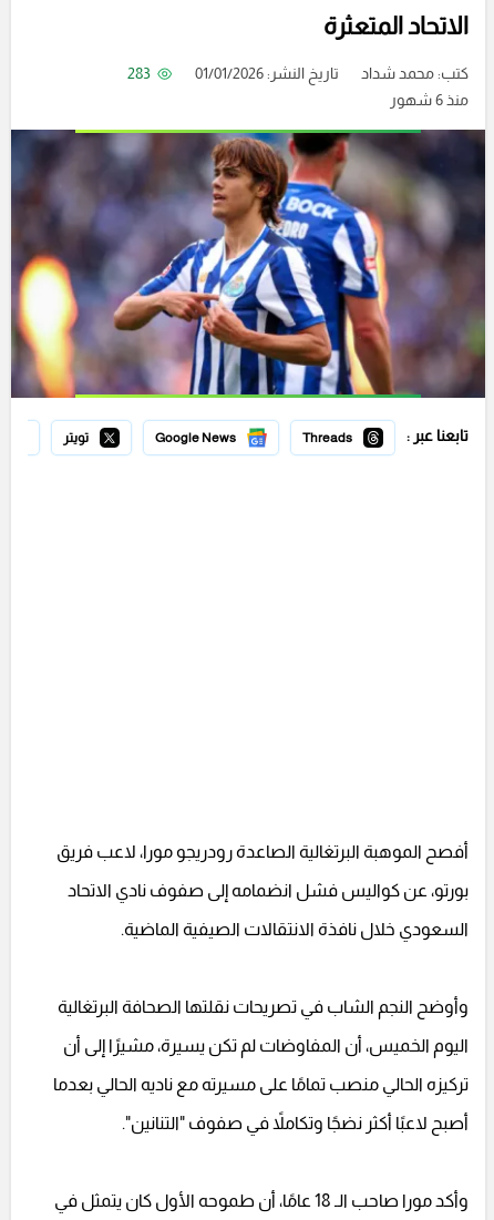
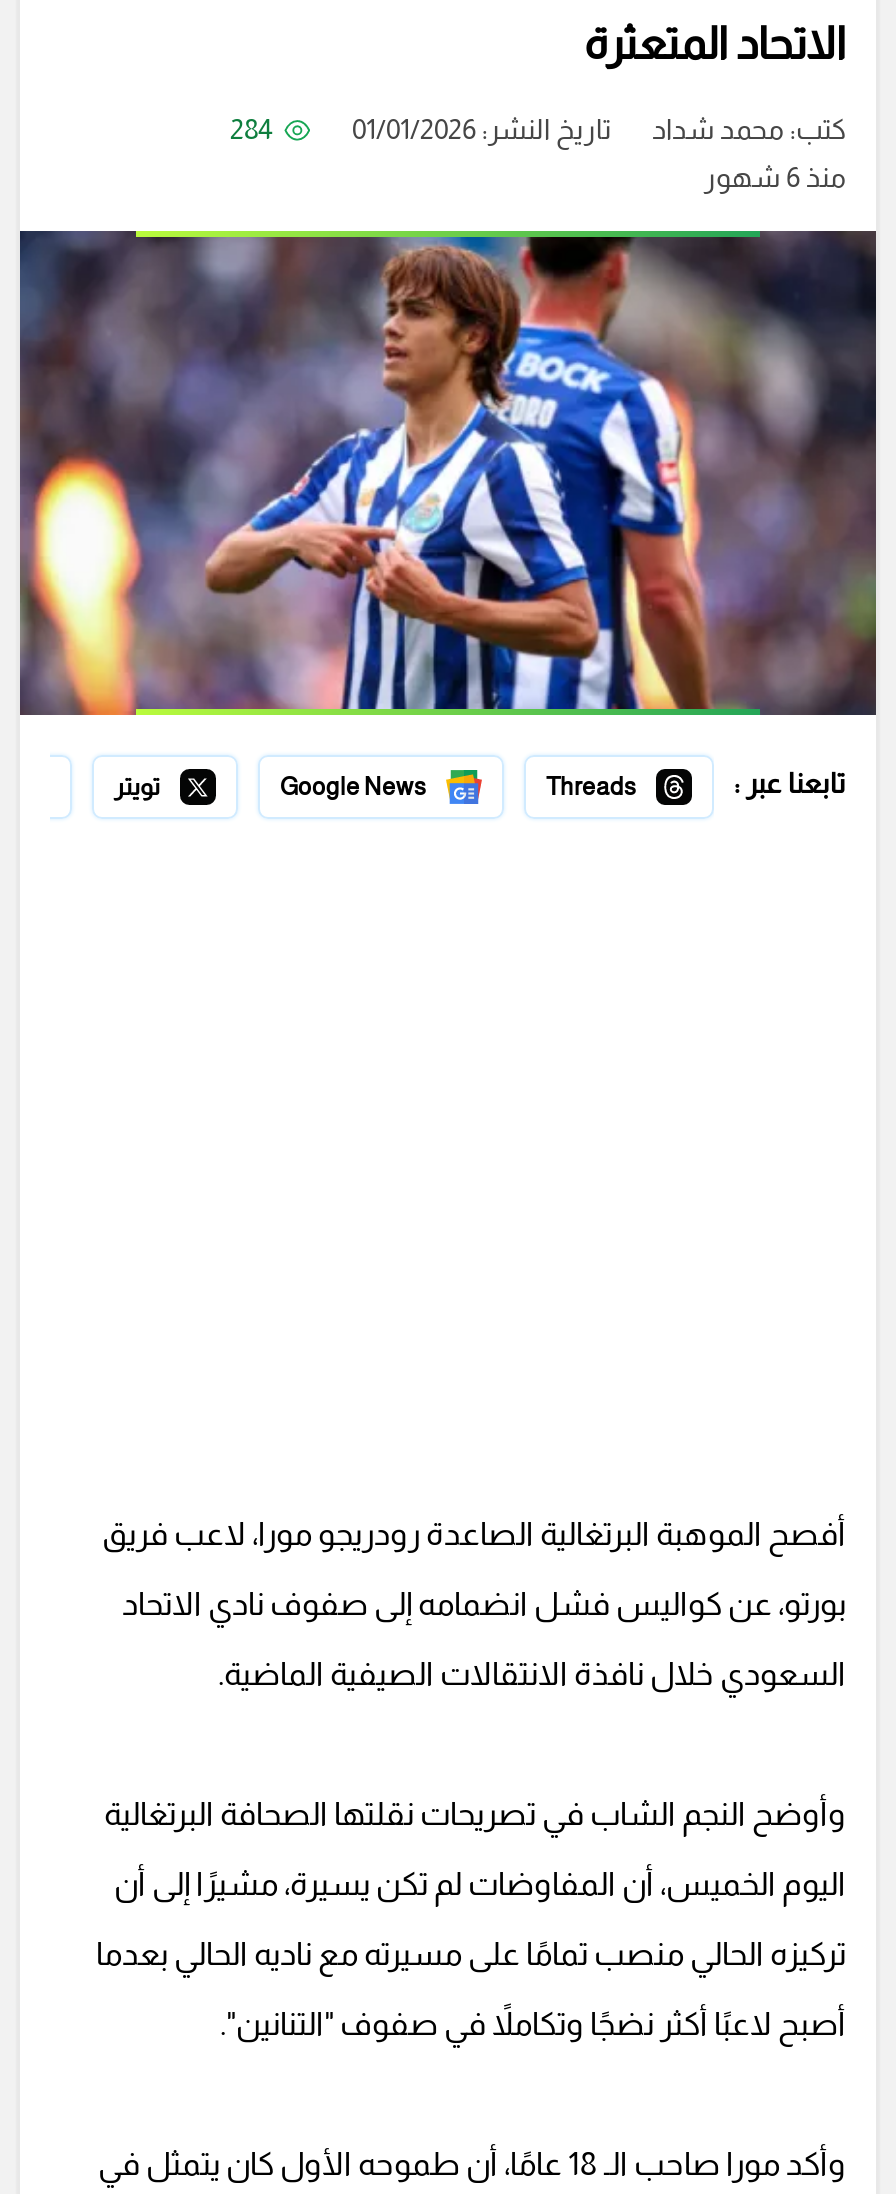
- 283
+ 284
